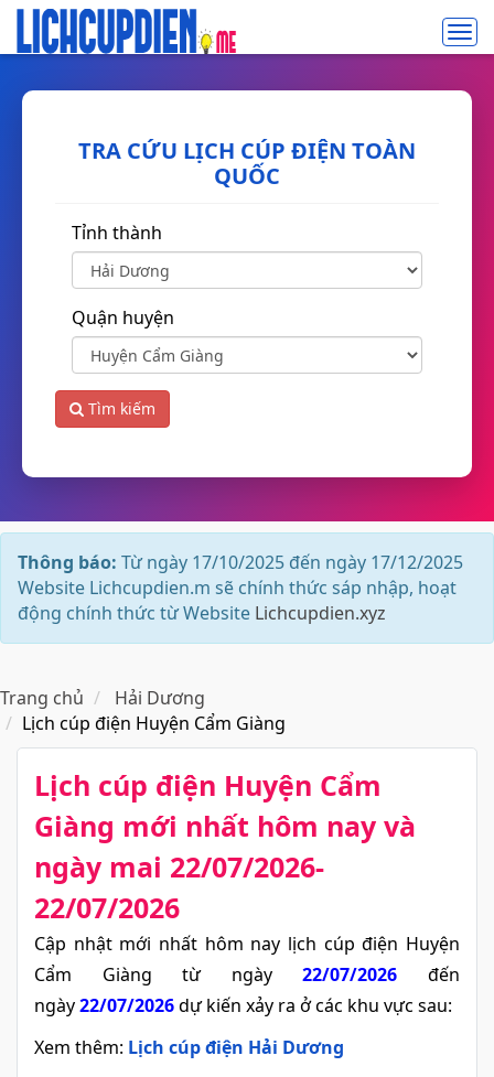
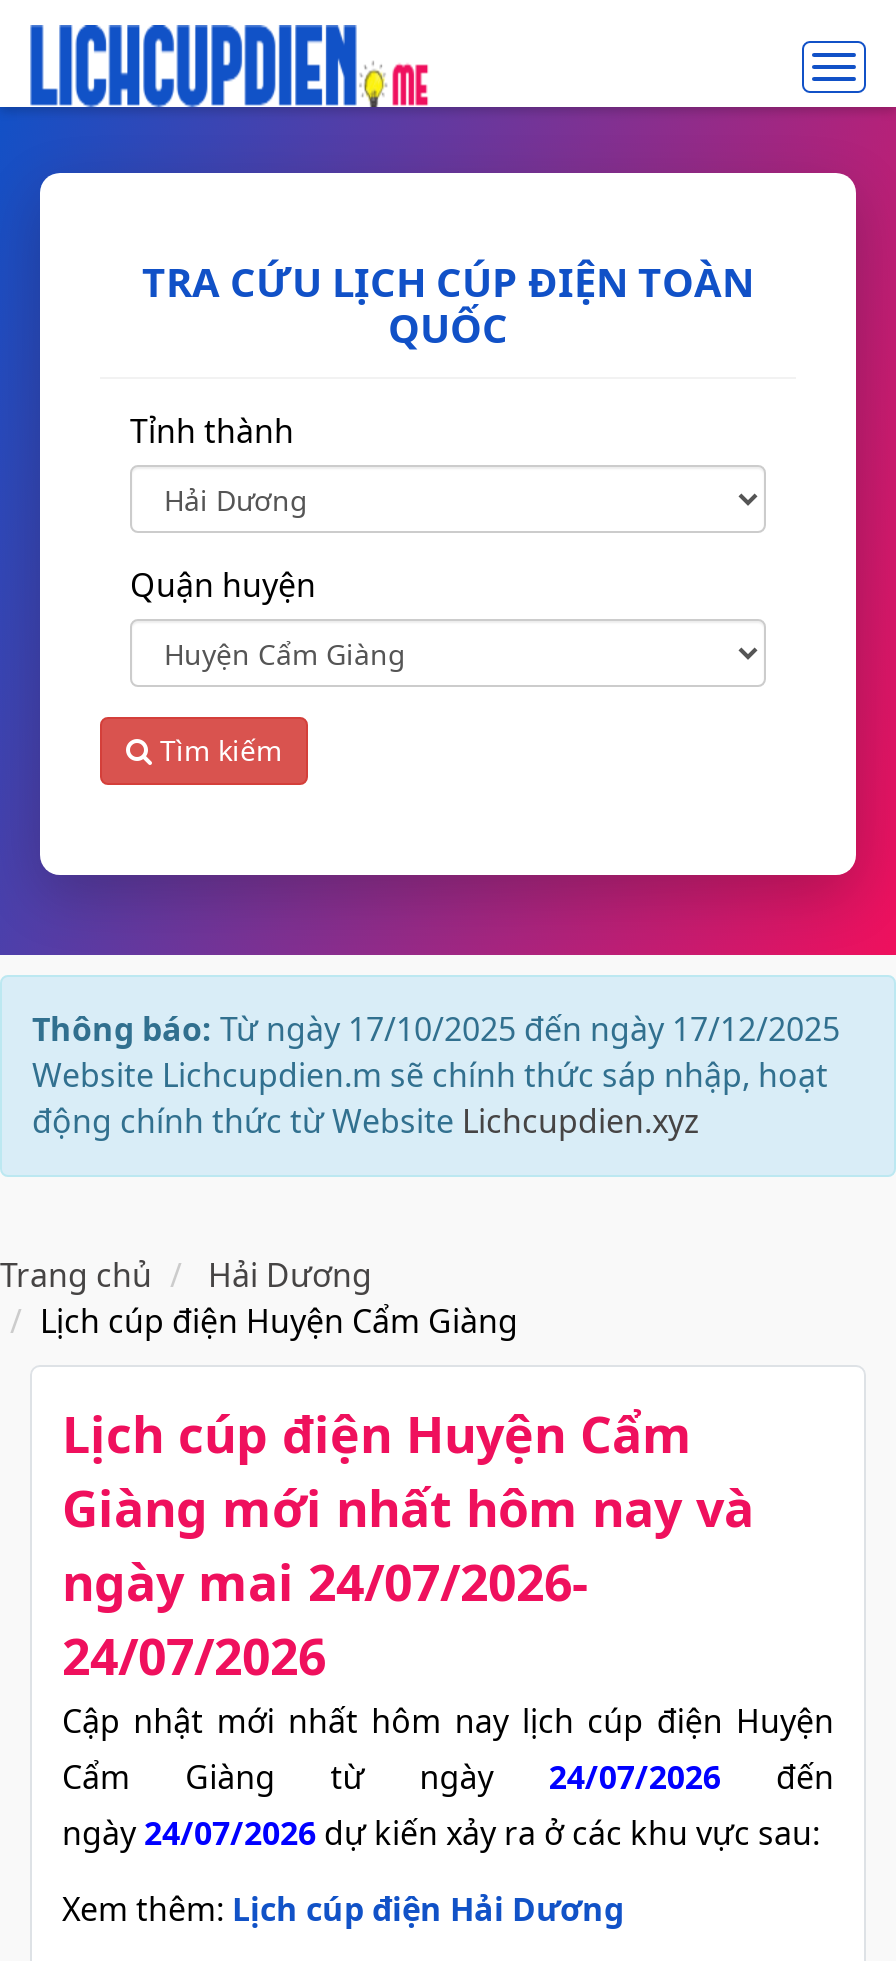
- ngày mai 22/07/2026-
+ ngày mai 24/07/2026-

- 22/07/2026
+ 24/07/2026

- Cẩm Giàng từ ngày 22/07/2026 đến
+ Cẩm Giàng từ ngày 24/07/2026 đến

- ngày 22/07/2026 dự kiến xảy ra ở các khu vực sau:
+ ngày 24/07/2026 dự kiến xảy ra ở các khu vực sau:
